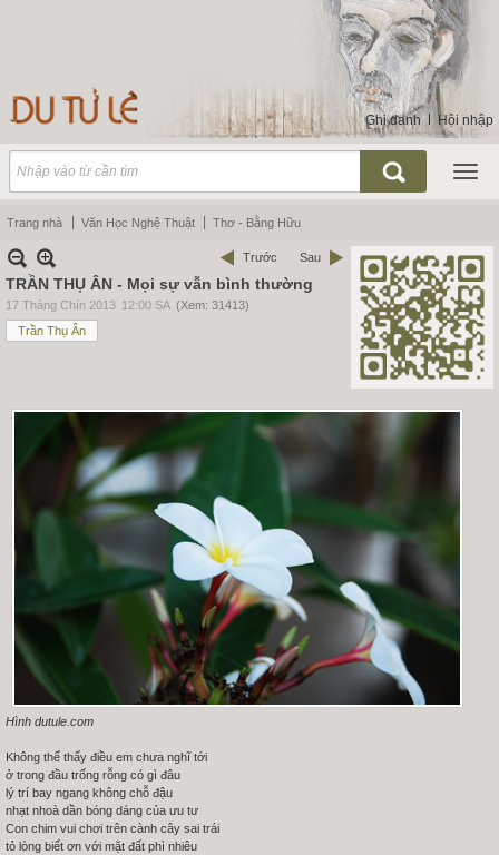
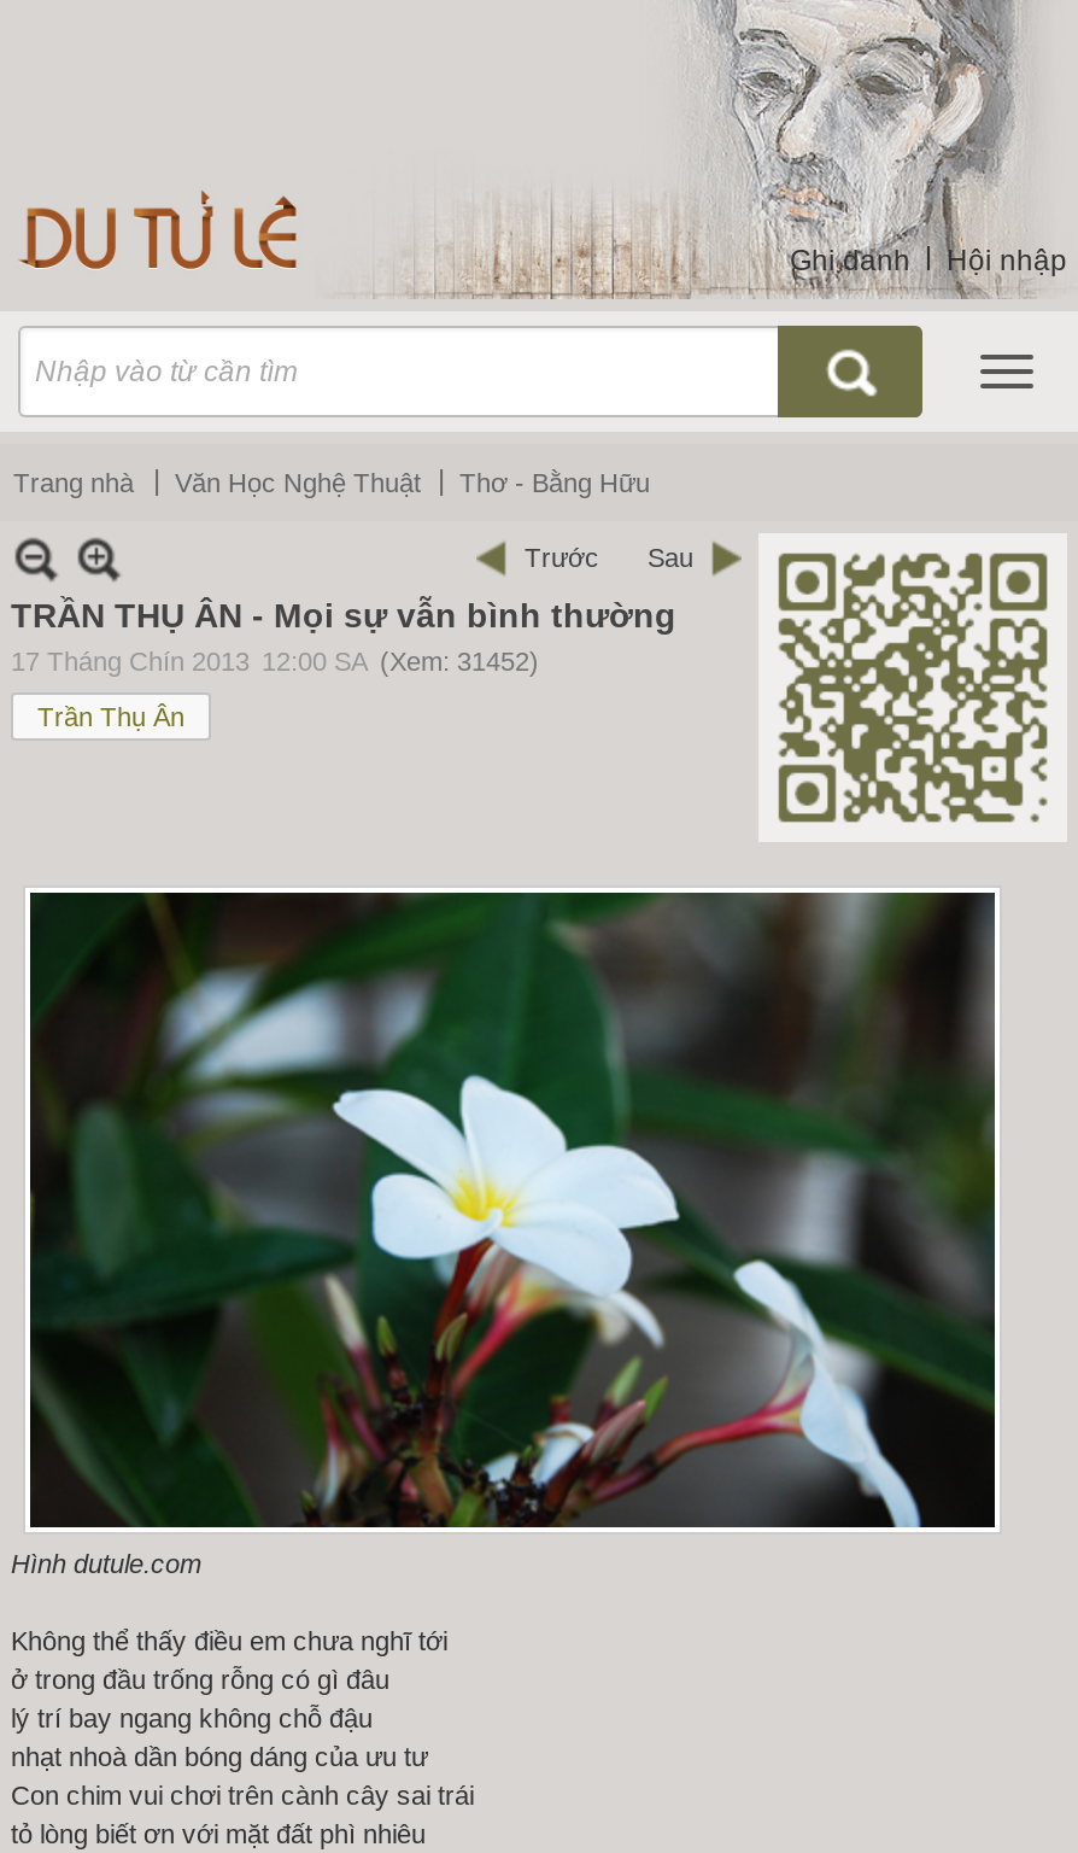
- 17 Tháng Chín 2013 12:00 SA (Xem: 31413)
+ 17 Tháng Chín 2013 12:00 SA (Xem: 31452)
